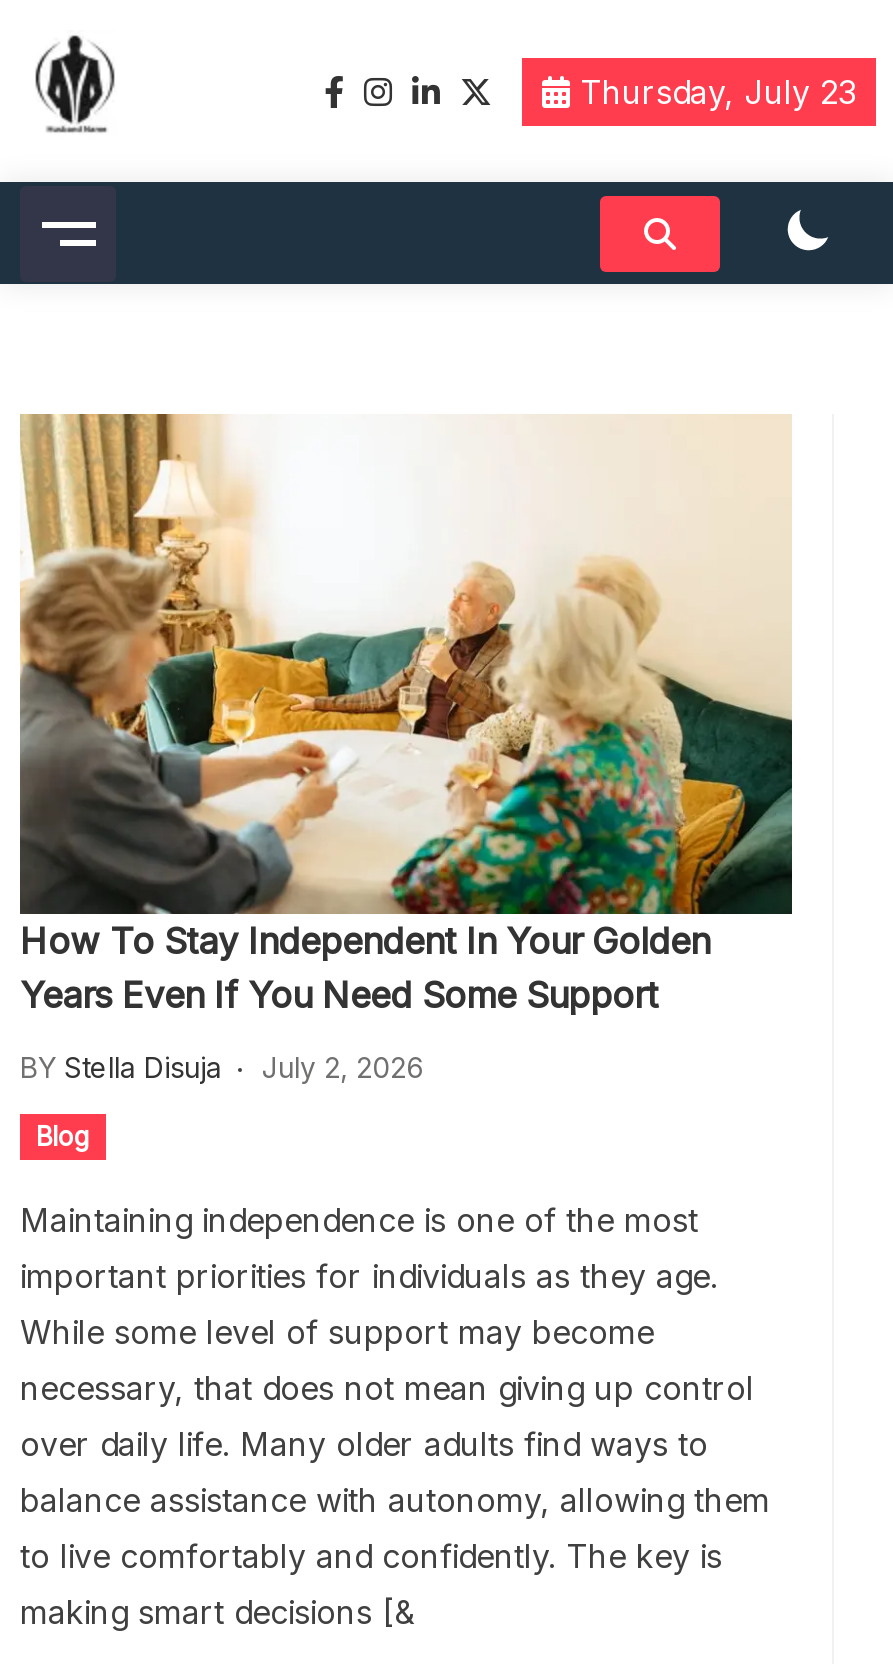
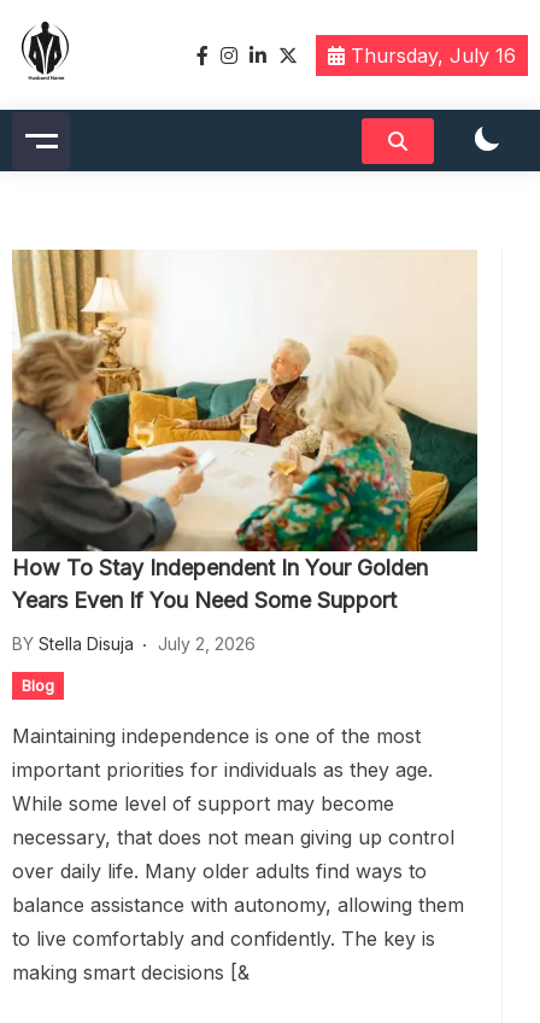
- Thursday, July 23
+ Thursday, July 16
